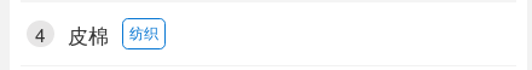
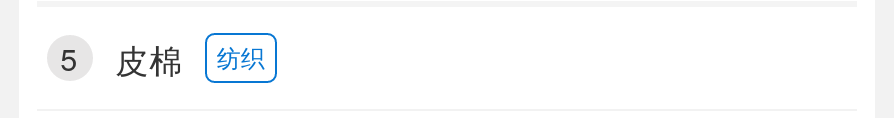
- 4 皮棉 纺织
+ 5 皮棉 纺织
